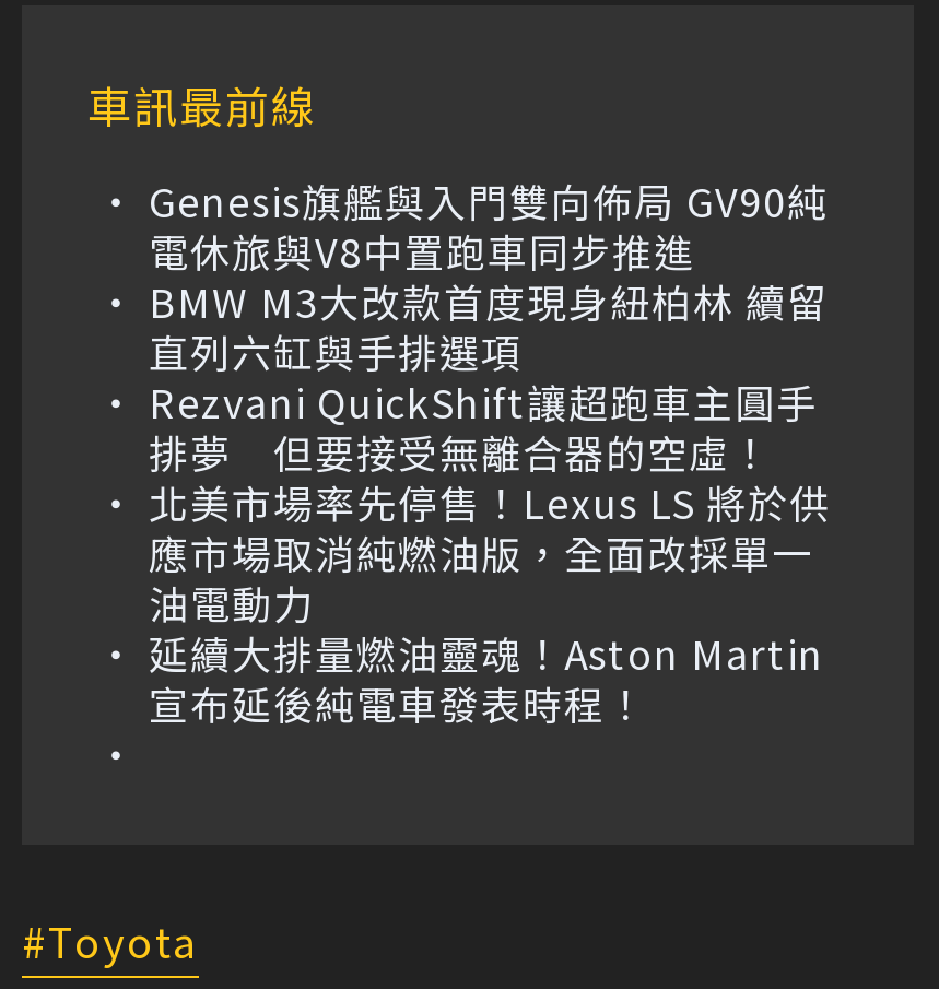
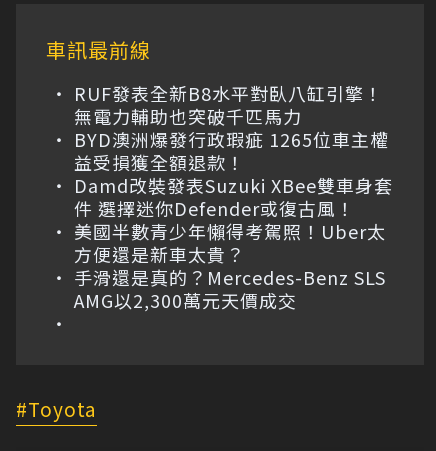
- Genesis旗艦與入門雙向佈局 GV90純
- 電休旅與V8中置跑車同步推進
- BMW M3大改款首度現身紐柏林 續留
- 直列六缸與手排選項
- Rezvani QuickShift讓超跑車主圓手
- 排夢 但要接受無離合器的空虛！
- 北美市場率先停售！Lexus LS 將於供
- 應市場取消純燃油版，全面改採單一
- 油電動力
- 延續大排量燃油靈魂！Aston Martin
- 宣布延後純電車發表時程！
+ RUF發表全新B8水平對臥八缸引擎！
+ 無電力輔助也突破千匹馬力
+ BYD澳洲爆發行政瑕疵 1265位車主權
+ 益受損獲全額退款！
+ Damd改裝發表Suzuki XBee雙車身套
+ 件 選擇迷你Defender或復古風！
+ 美國半數青少年懶得考駕照！Uber太
+ 方便還是新車太貴？
+ 手滑還是真的？Mercedes-Benz SLS
+ AMG以2,300萬元天價成交
